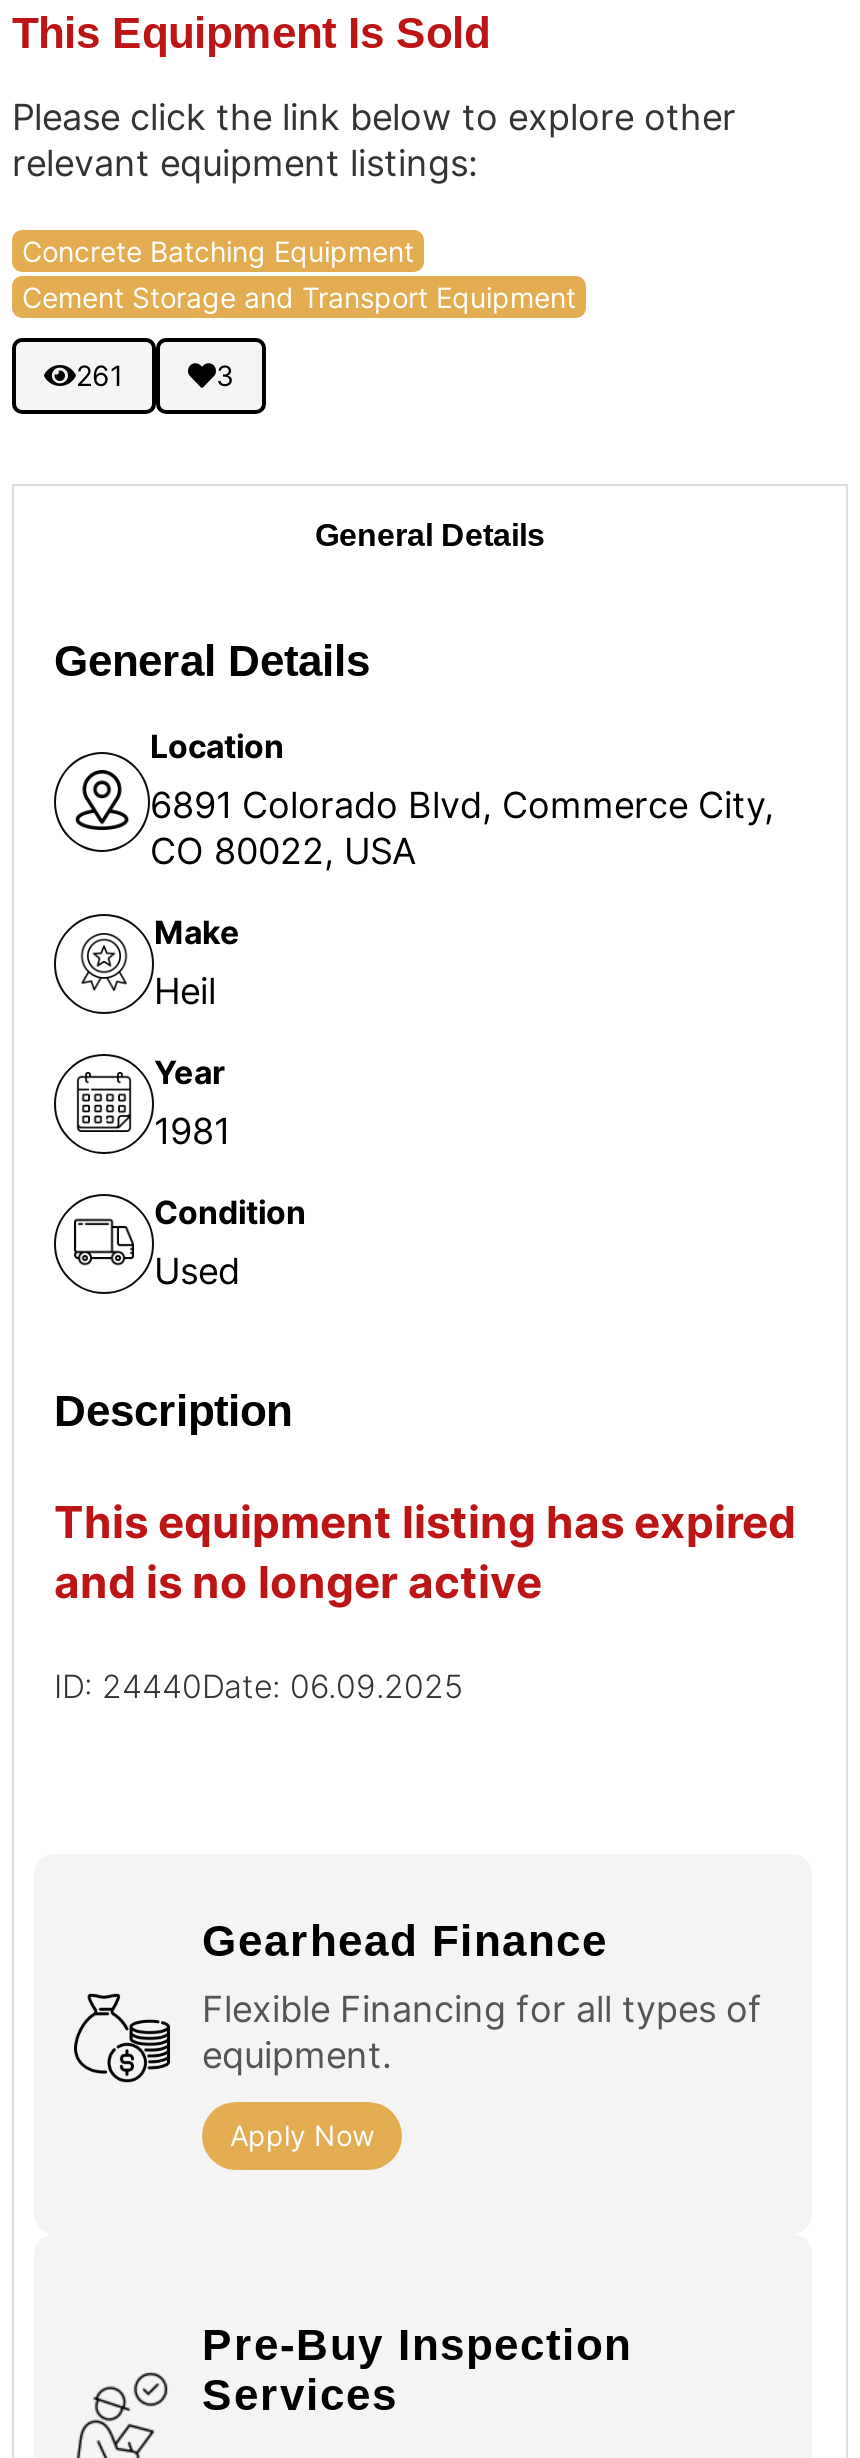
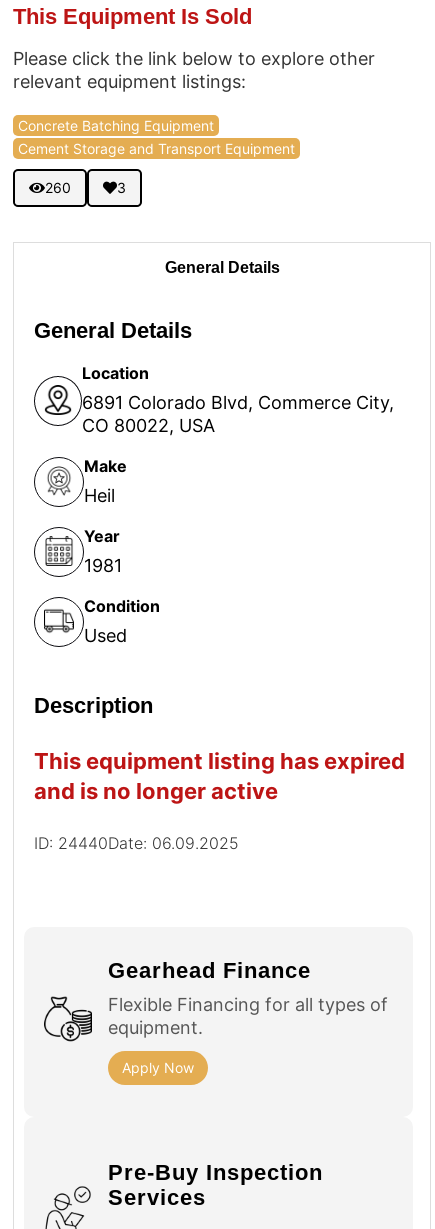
- 261
+ 260
